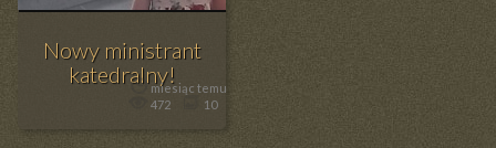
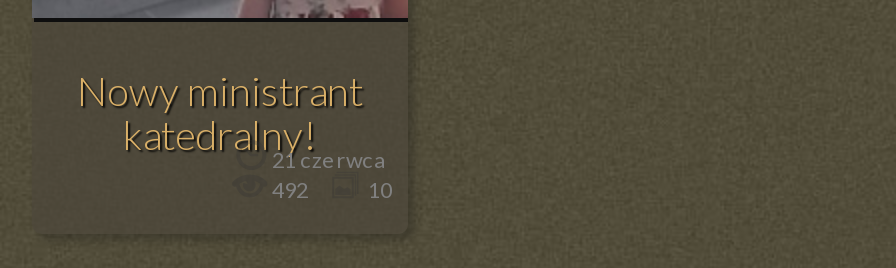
- miesiąc temu
- 472
+ 21 czerwca
+ 492
